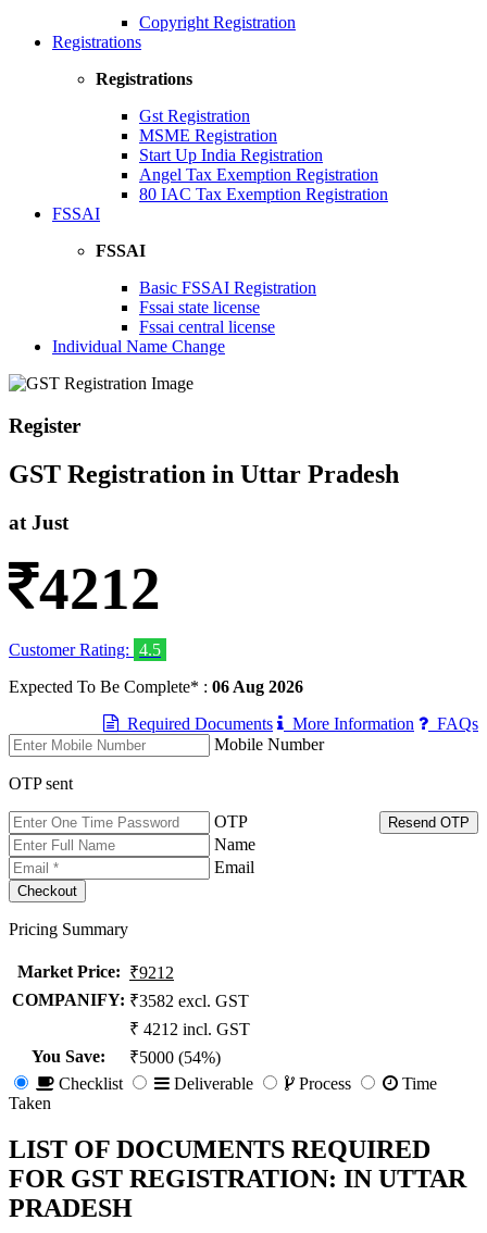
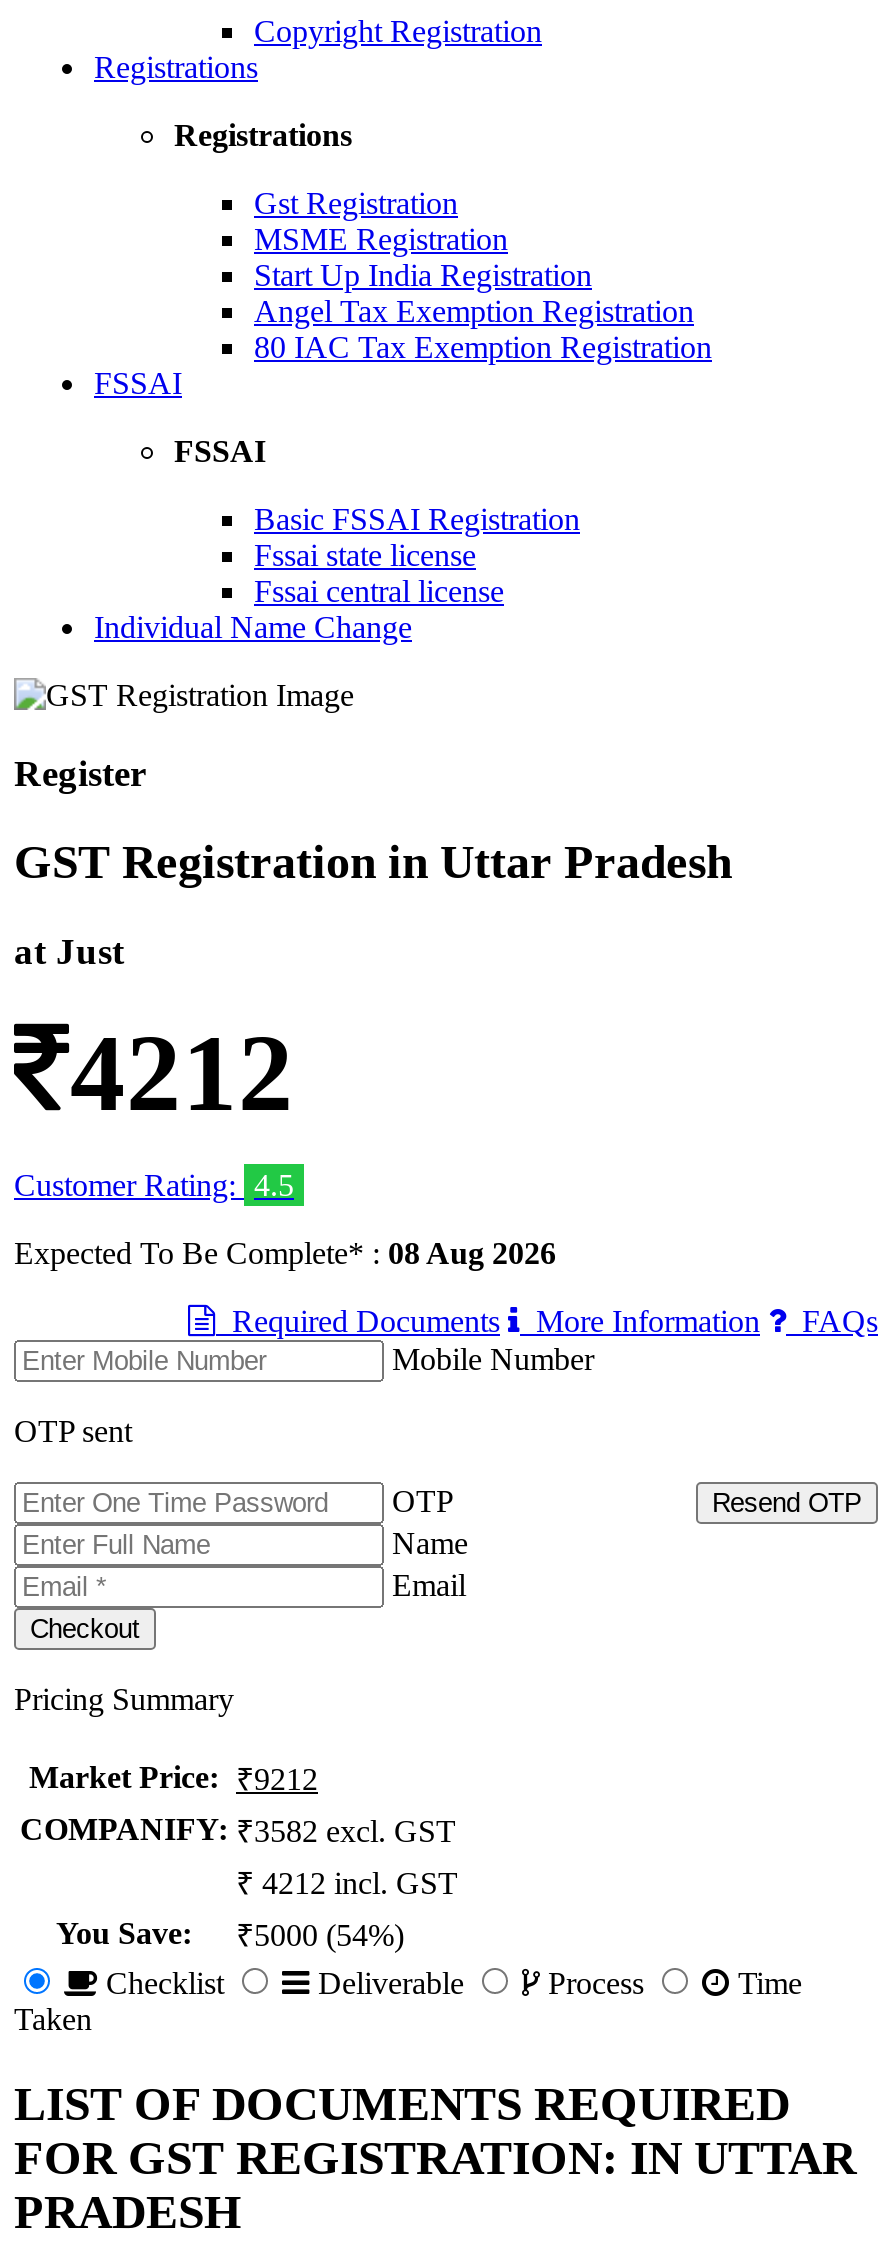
- Expected To Be Complete* : 06 Aug 2026
+ Expected To Be Complete* : 08 Aug 2026
